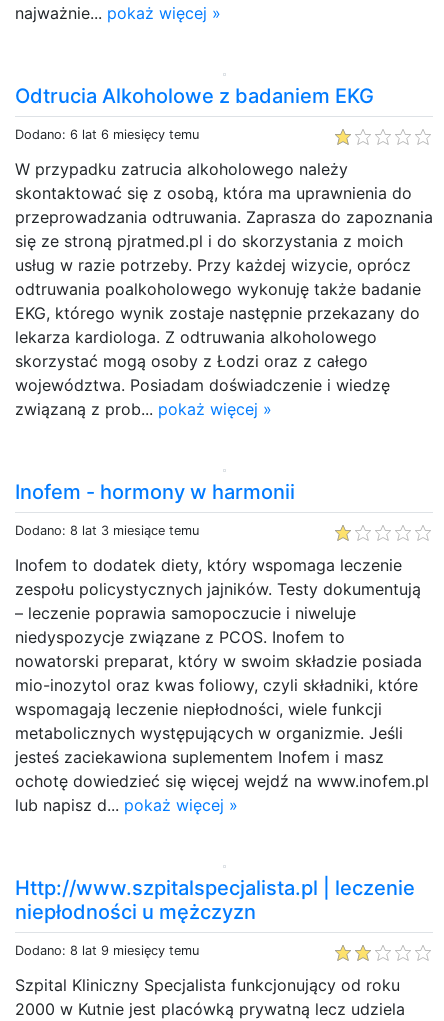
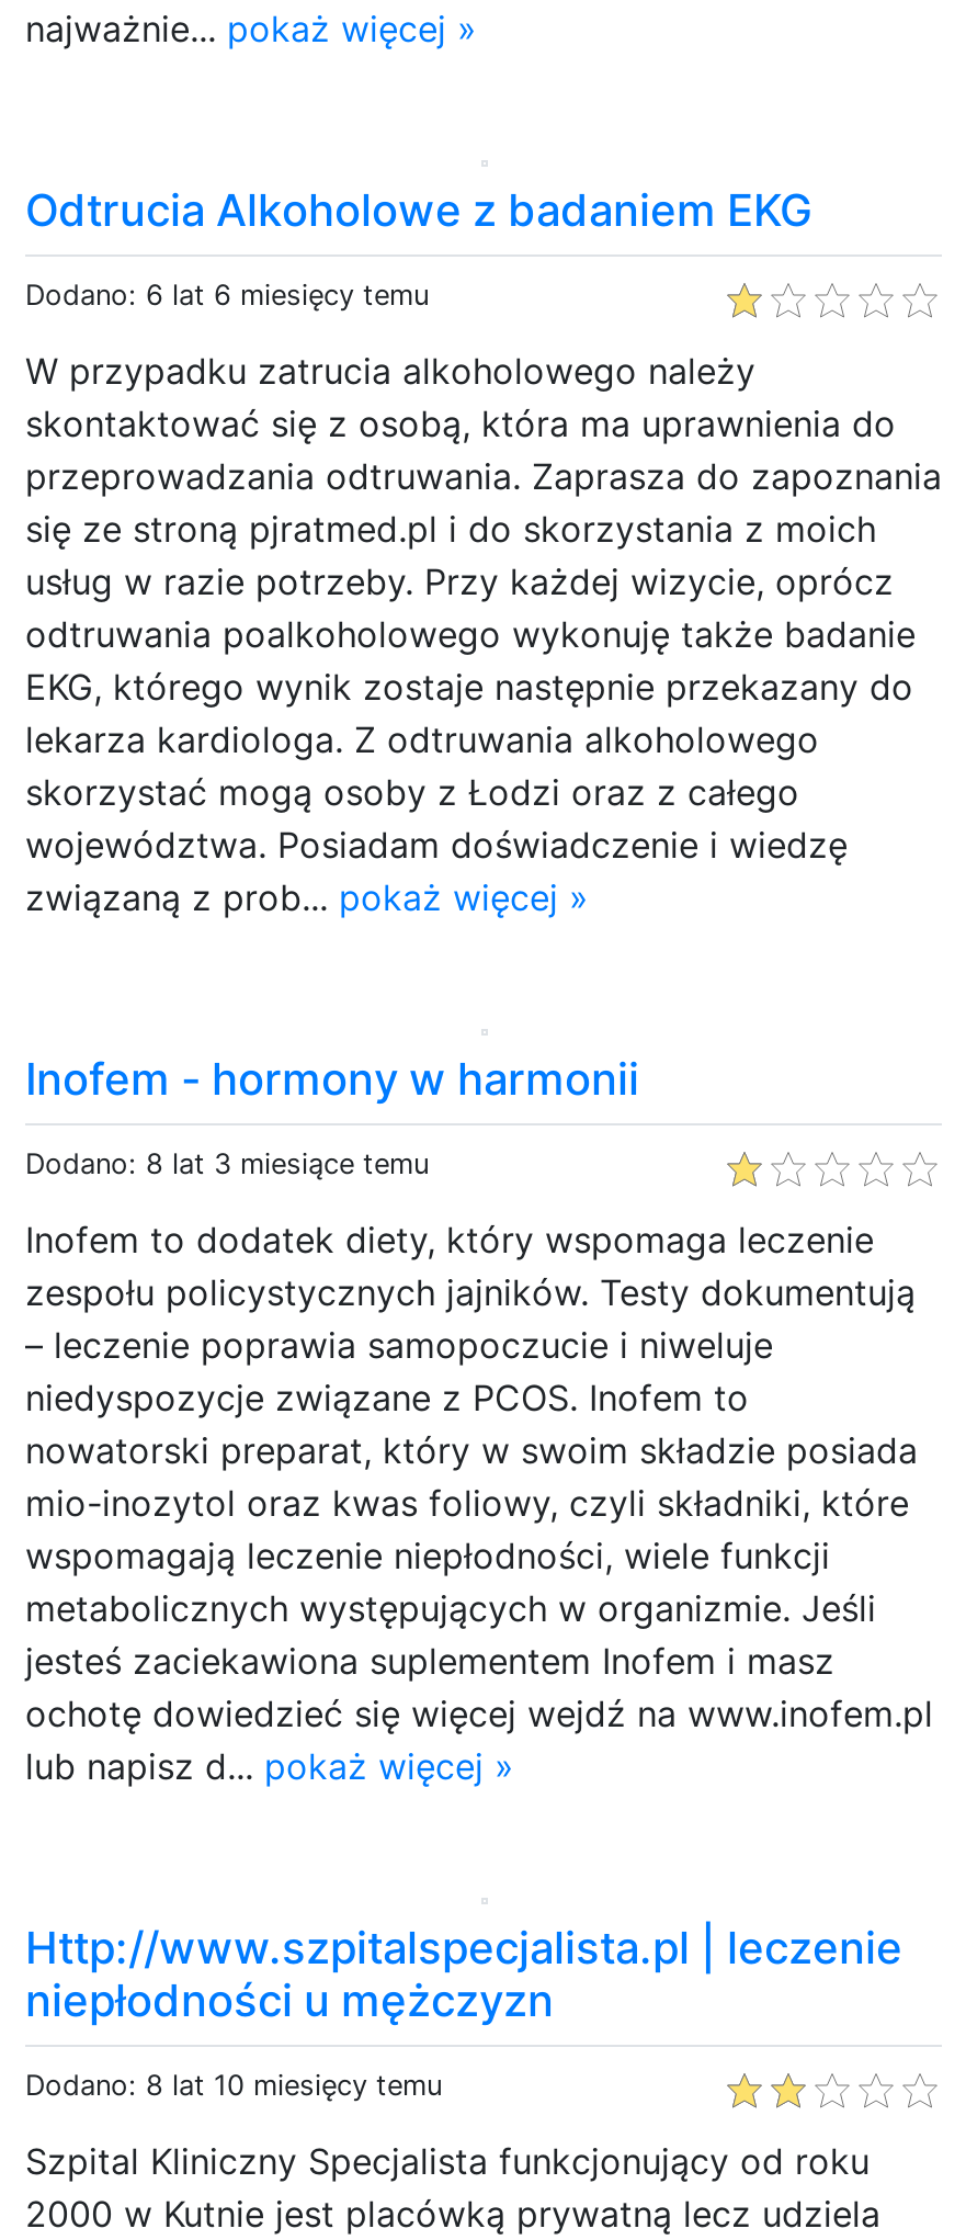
- Dodano: 8 lat 9 miesięcy temu
+ Dodano: 8 lat 10 miesięcy temu
